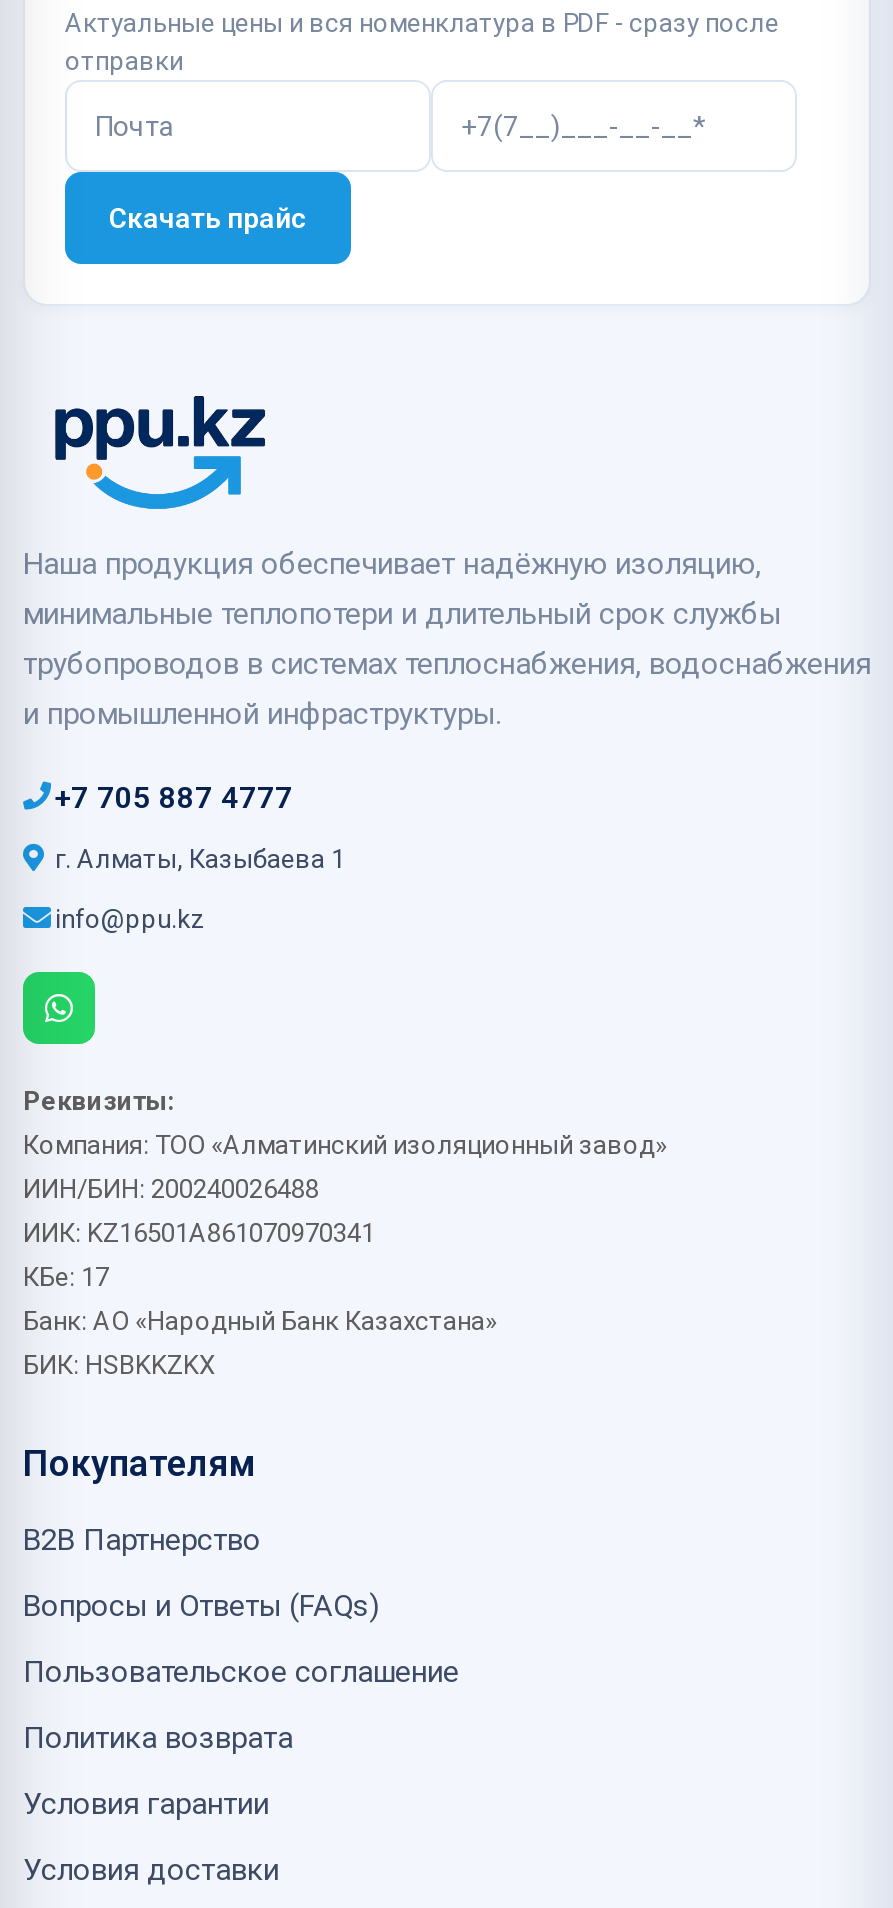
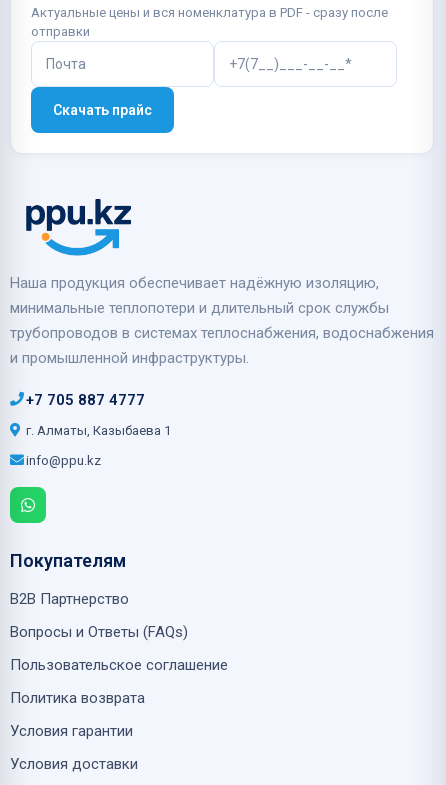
- Реквизиты:
- Компания: ТОО «Алматинский изоляционный завод»
- ИИН/БИН: 200240026488
- ИИК: KZ16501A861070970341
- КБе: 17
- Банк: АО «Народный Банк Казахстана»
- БИК: HSBKKZKX
